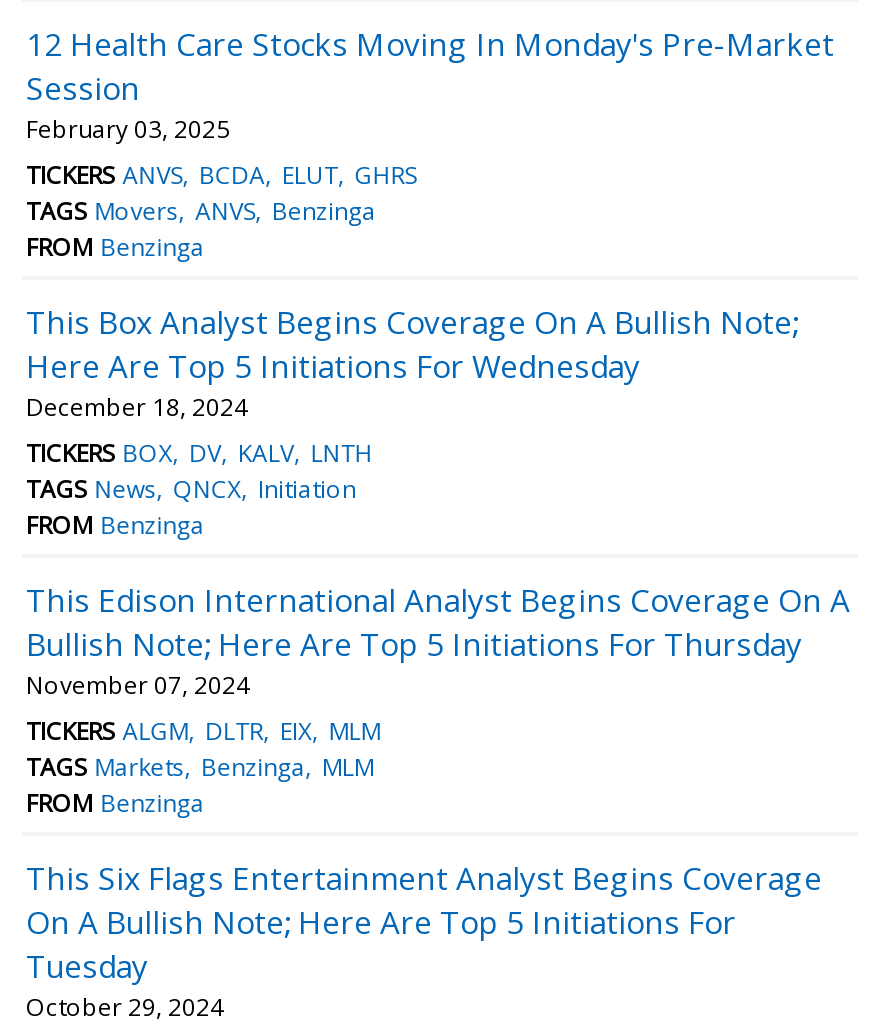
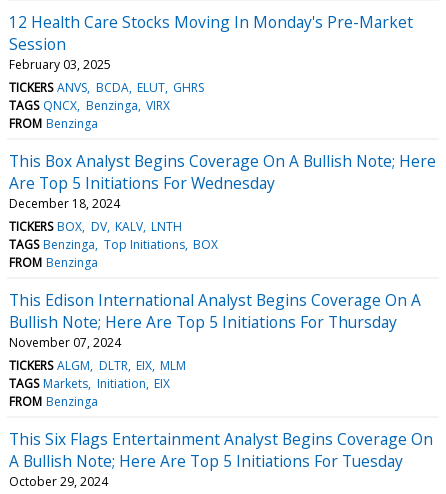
- TAGS Movers ANVS Benzinga
+ TAGS QNCX Benzinga VIRX

- TAGS News QNCX Initiation
+ TAGS Benzinga Top Initiations BOX

- TAGS Markets Benzinga MLM
+ TAGS Markets Initiation EIX
